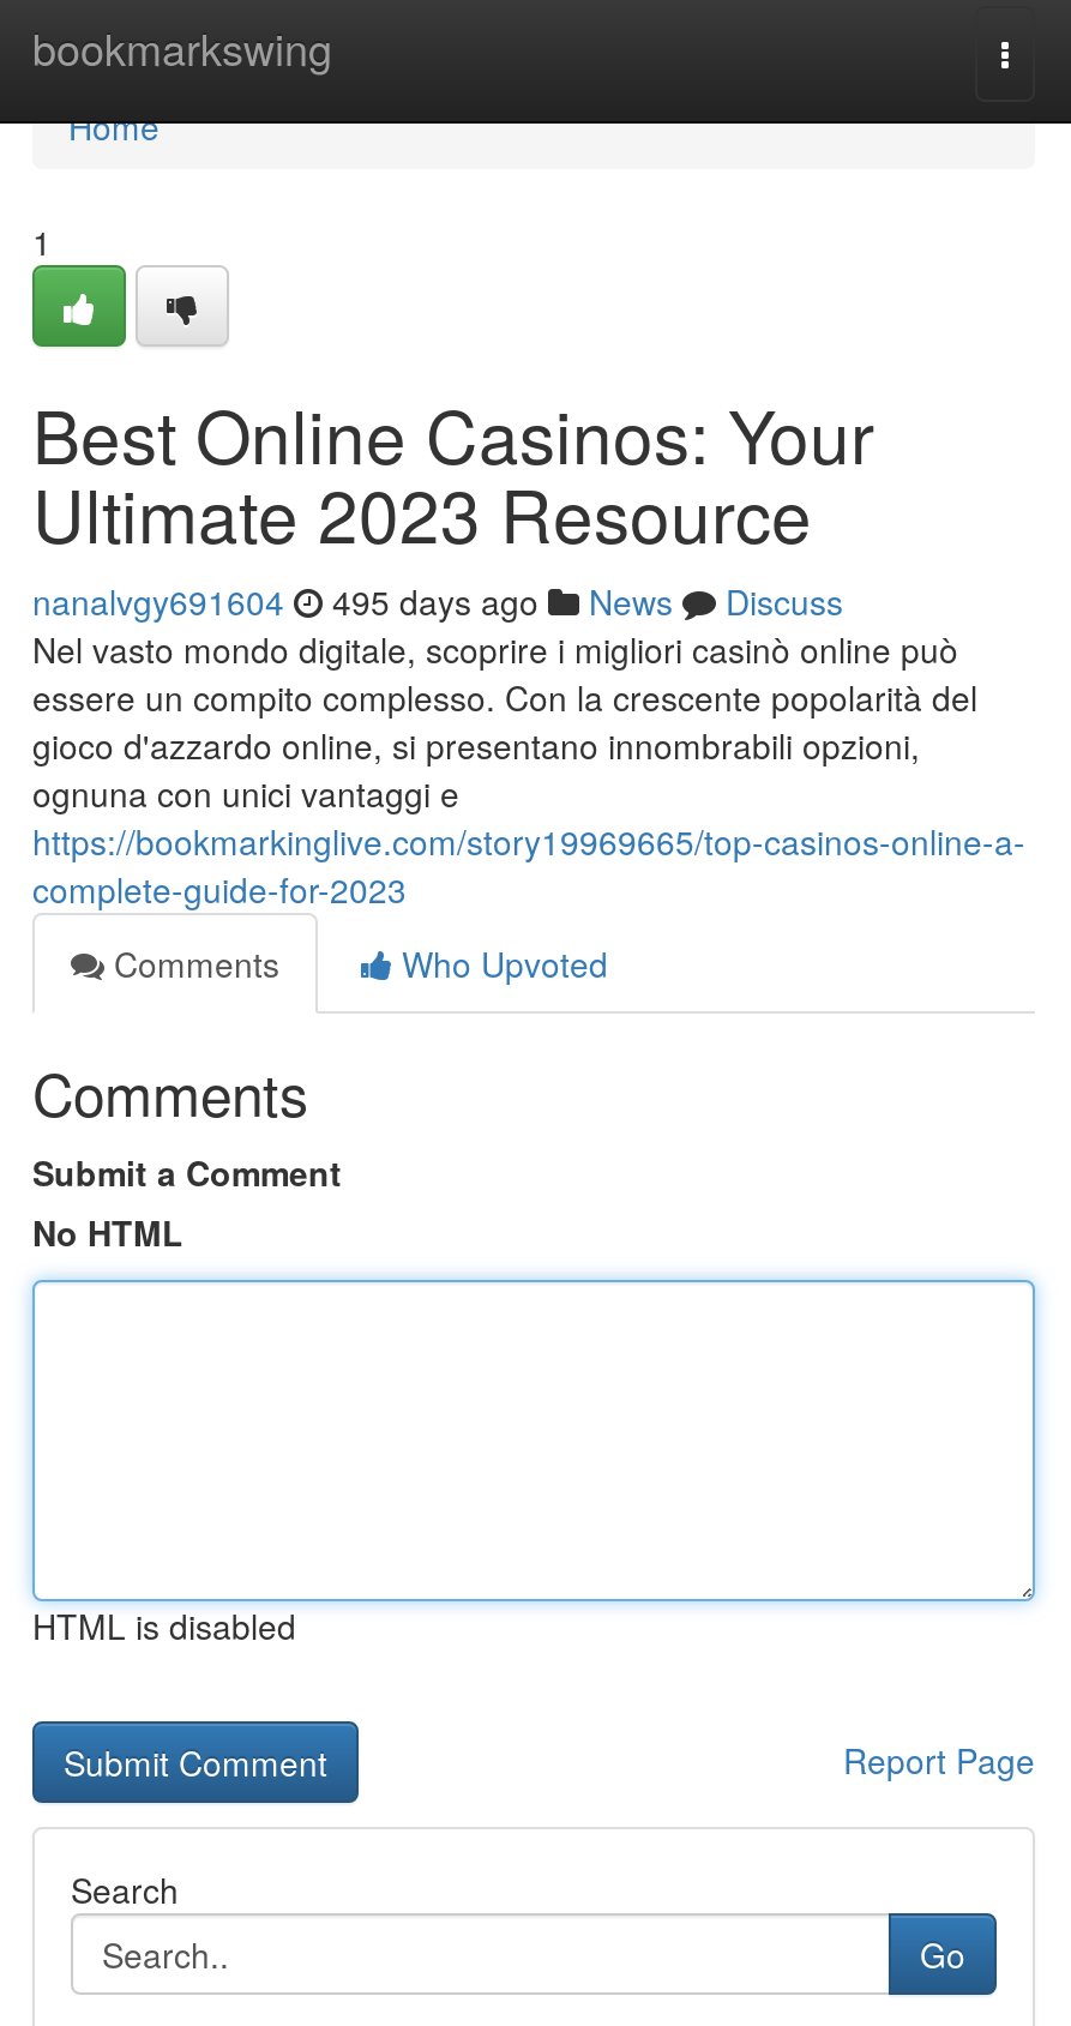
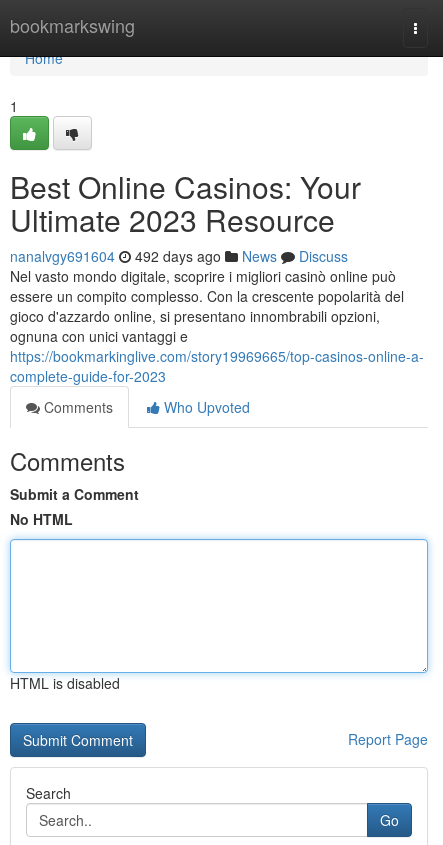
- nanalvgy691604 495 days ago News Discuss
+ nanalvgy691604 492 days ago News Discuss
